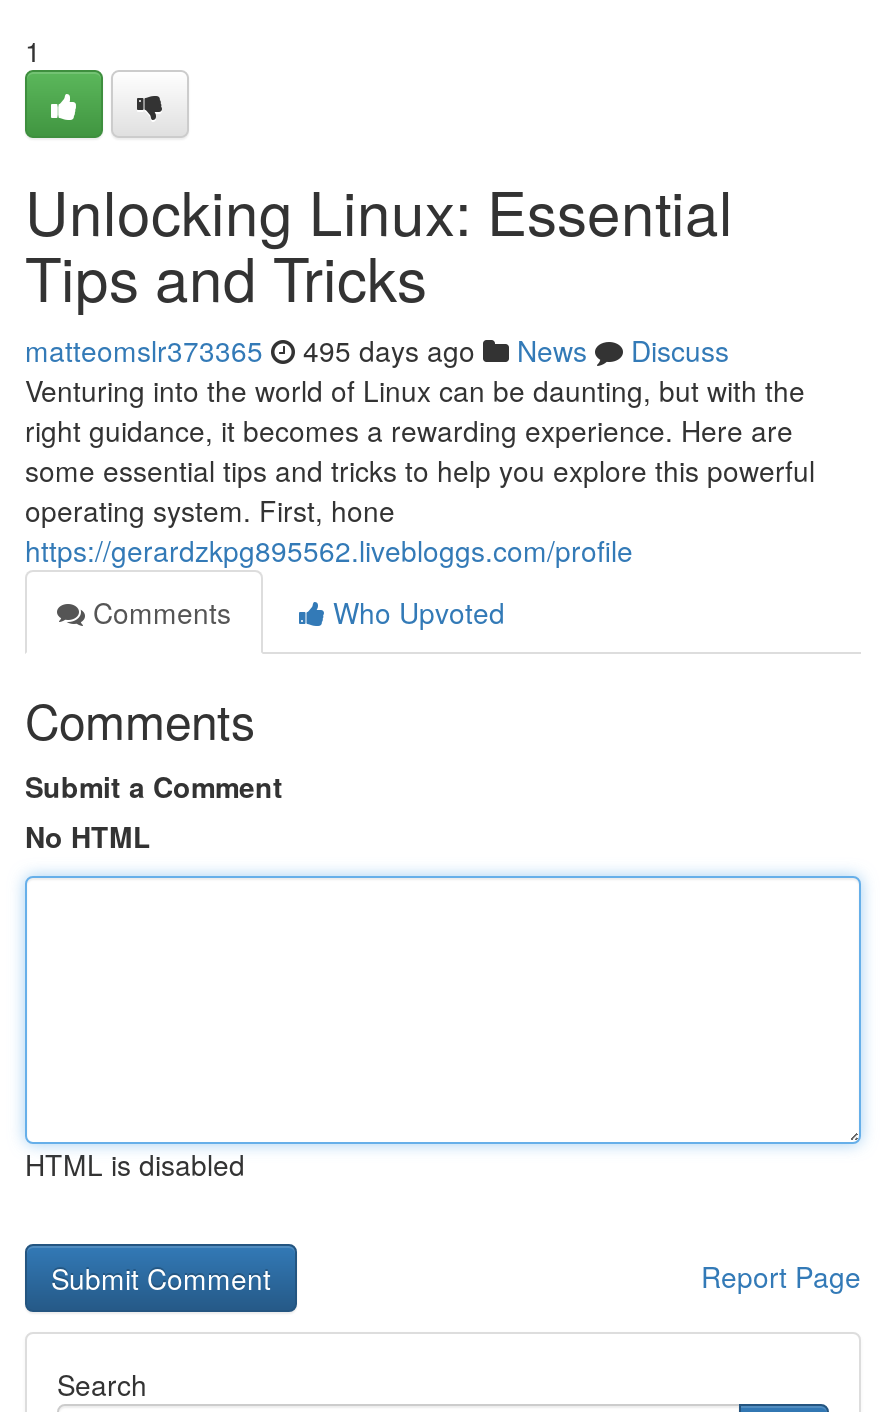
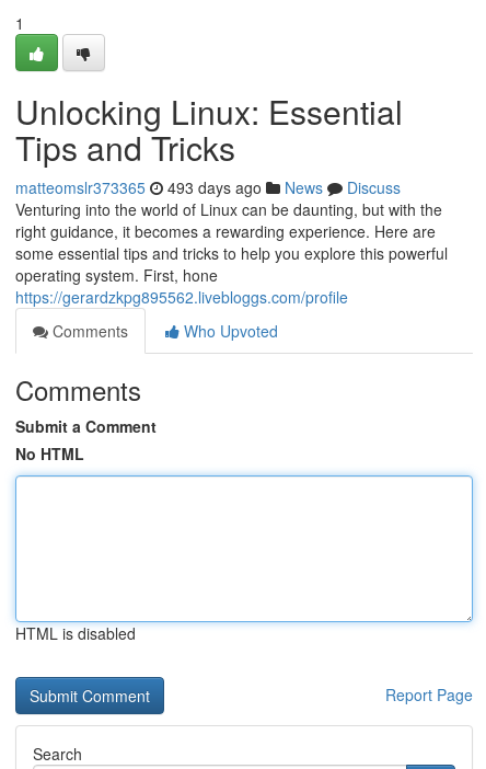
- matteomslr373365 495 days ago News Discuss
+ matteomslr373365 493 days ago News Discuss
